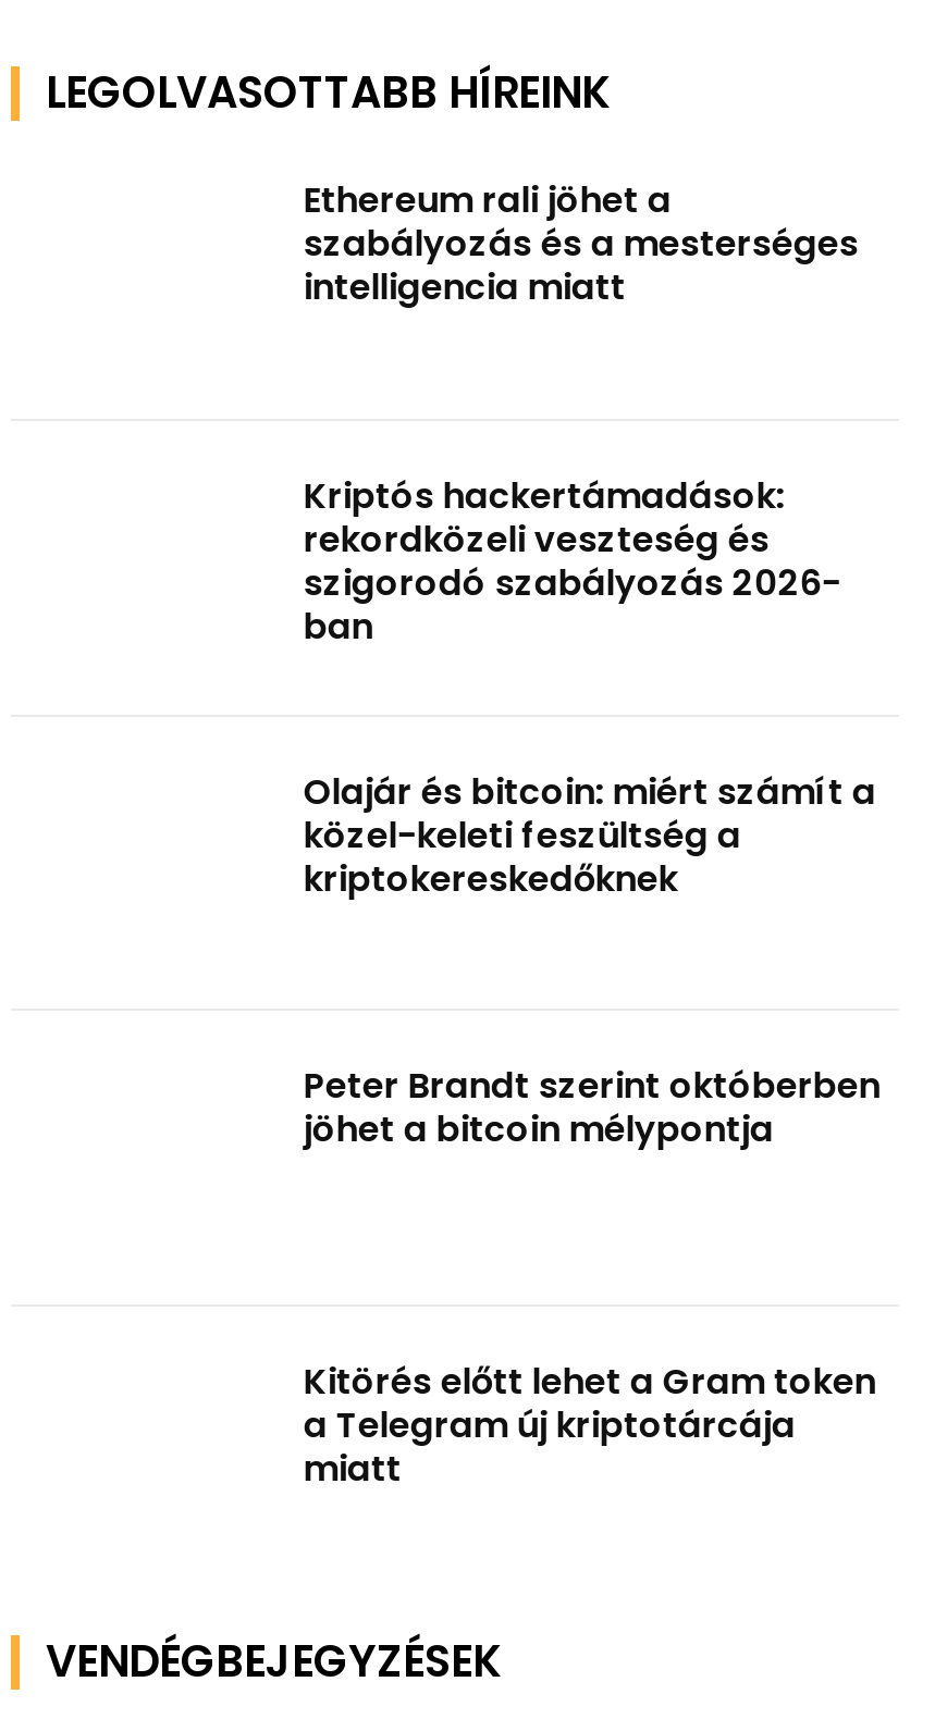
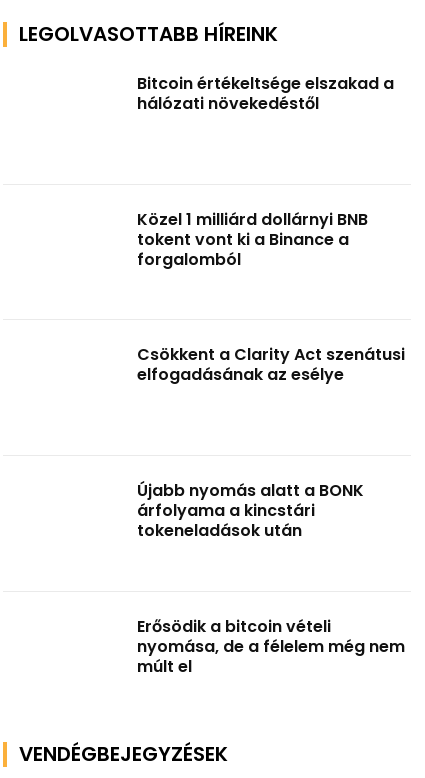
- Ethereum rali jöhet a
- szabályozás és a mesterséges
- intelligencia miatt
+ Bitcoin értékeltsége elszakad a
+ hálózati növekedéstől

- Kriptós hackertámadások:
- rekordközeli veszteség és
- szigorodó szabályozás 2026-
- ban
+ Közel 1 milliárd dollárnyi BNB
+ tokent vont ki a Binance a
+ forgalomból

- Olajár és bitcoin: miért számít a
- közel-keleti feszültség a
- kriptokereskedőknek
+ Csökkent a Clarity Act szenátusi
+ elfogadásának az esélye

- Peter Brandt szerint októberben
- jöhet a bitcoin mélypontja
+ Újabb nyomás alatt a BONK
+ árfolyama a kincstári
+ tokeneladások után

- Kitörés előtt lehet a Gram token
- a Telegram új kriptotárcája
- miatt
+ Erősödik a bitcoin vételi
+ nyomása, de a félelem még nem
+ múlt el
